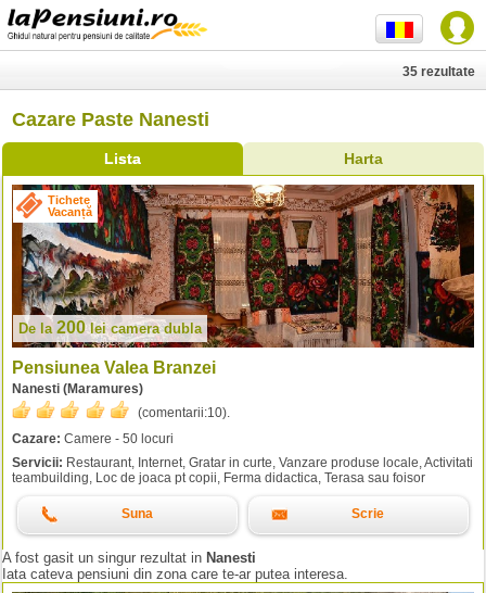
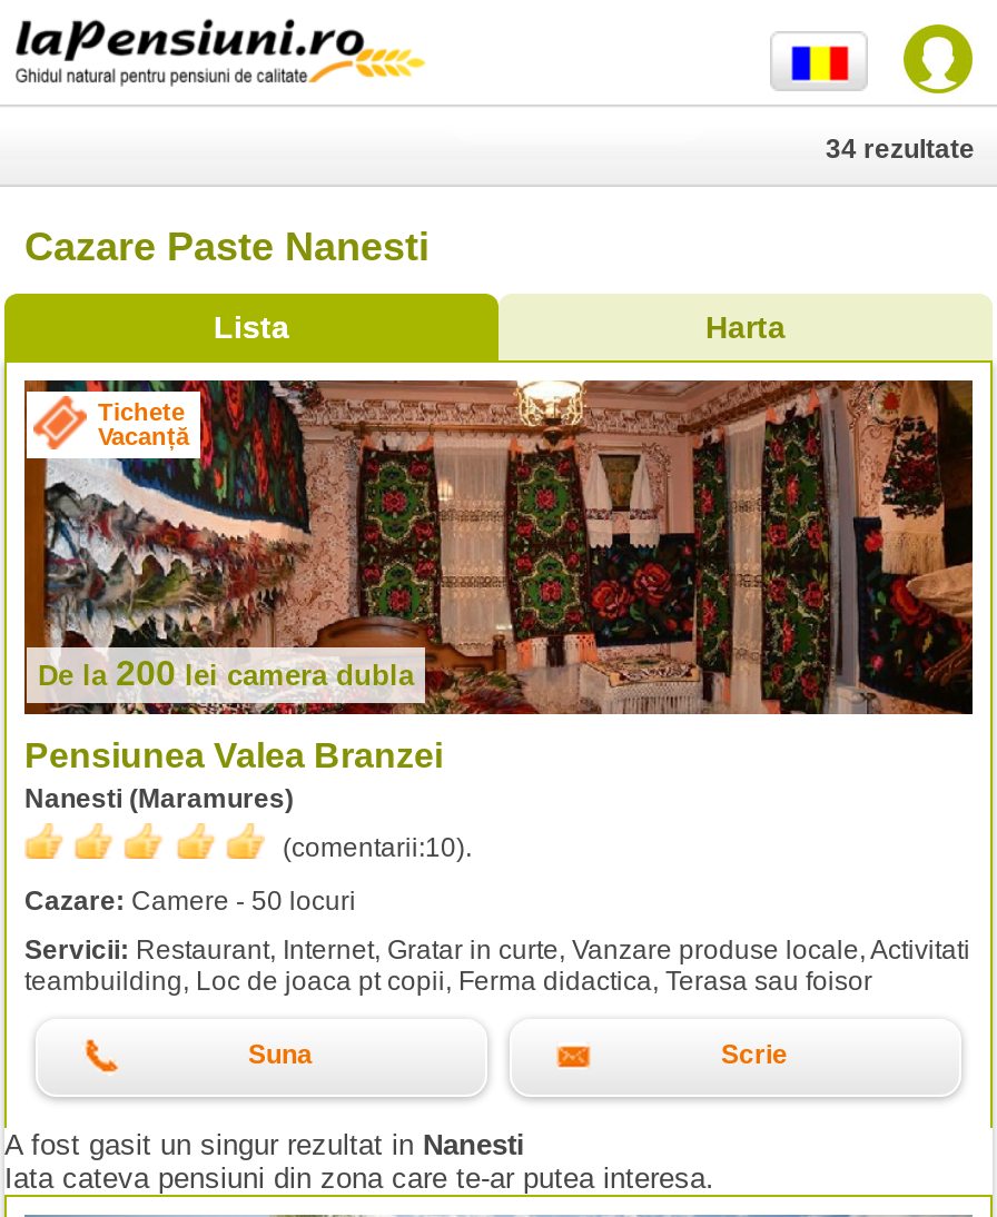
- 35 rezultate
+ 34 rezultate
